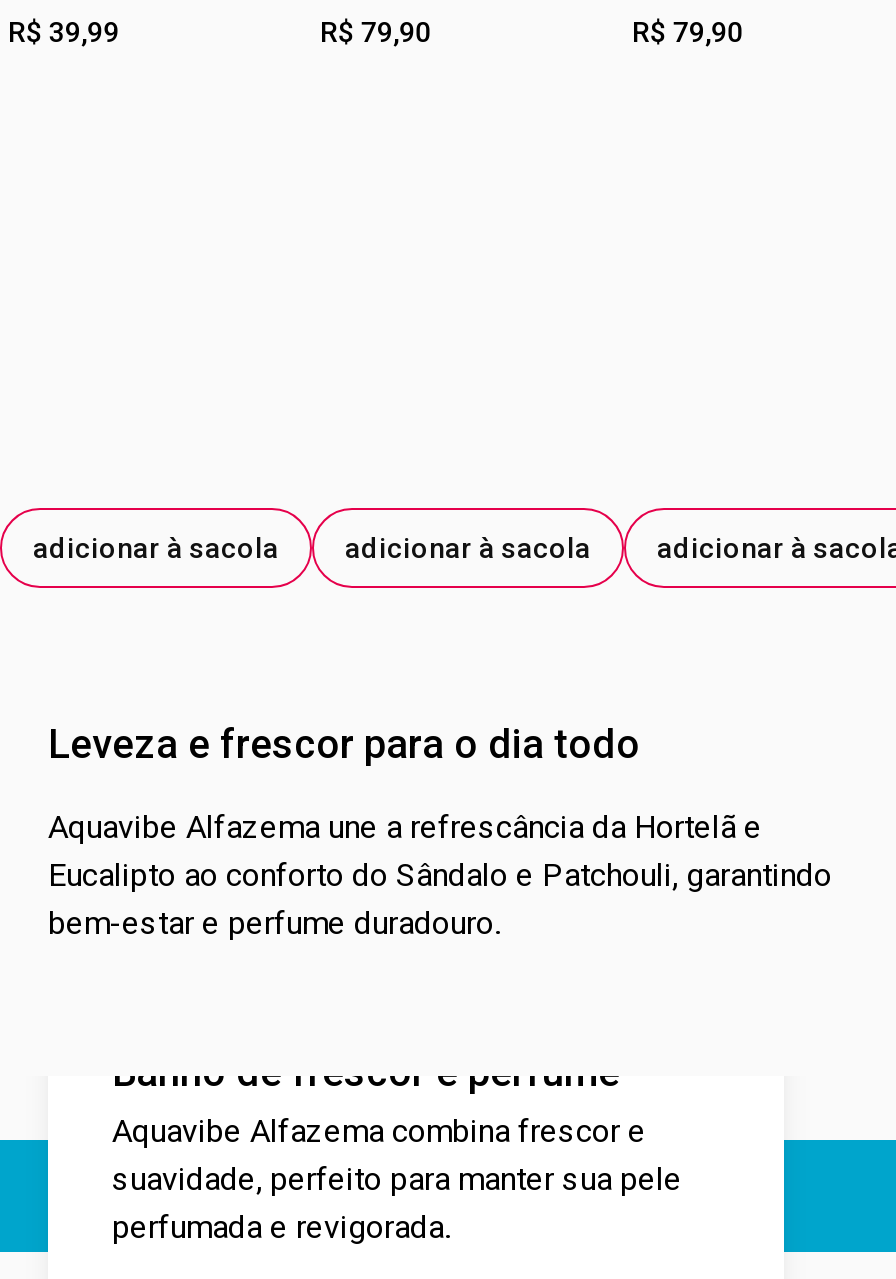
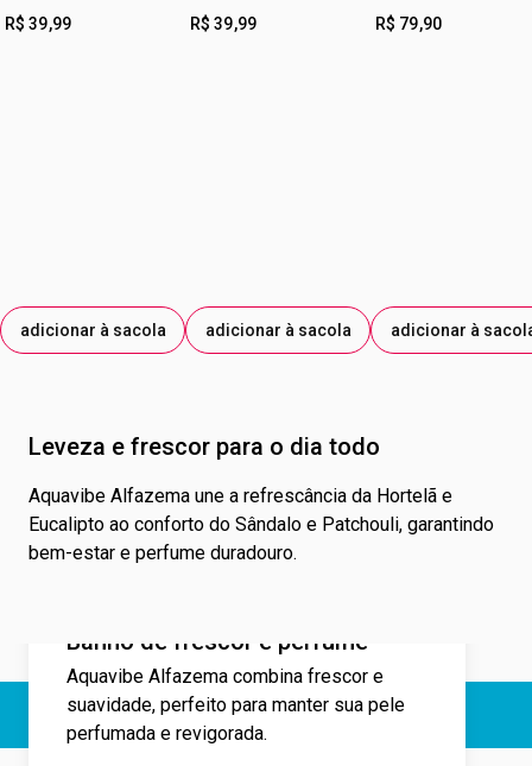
- R$ 79,90
+ R$ 39,99
